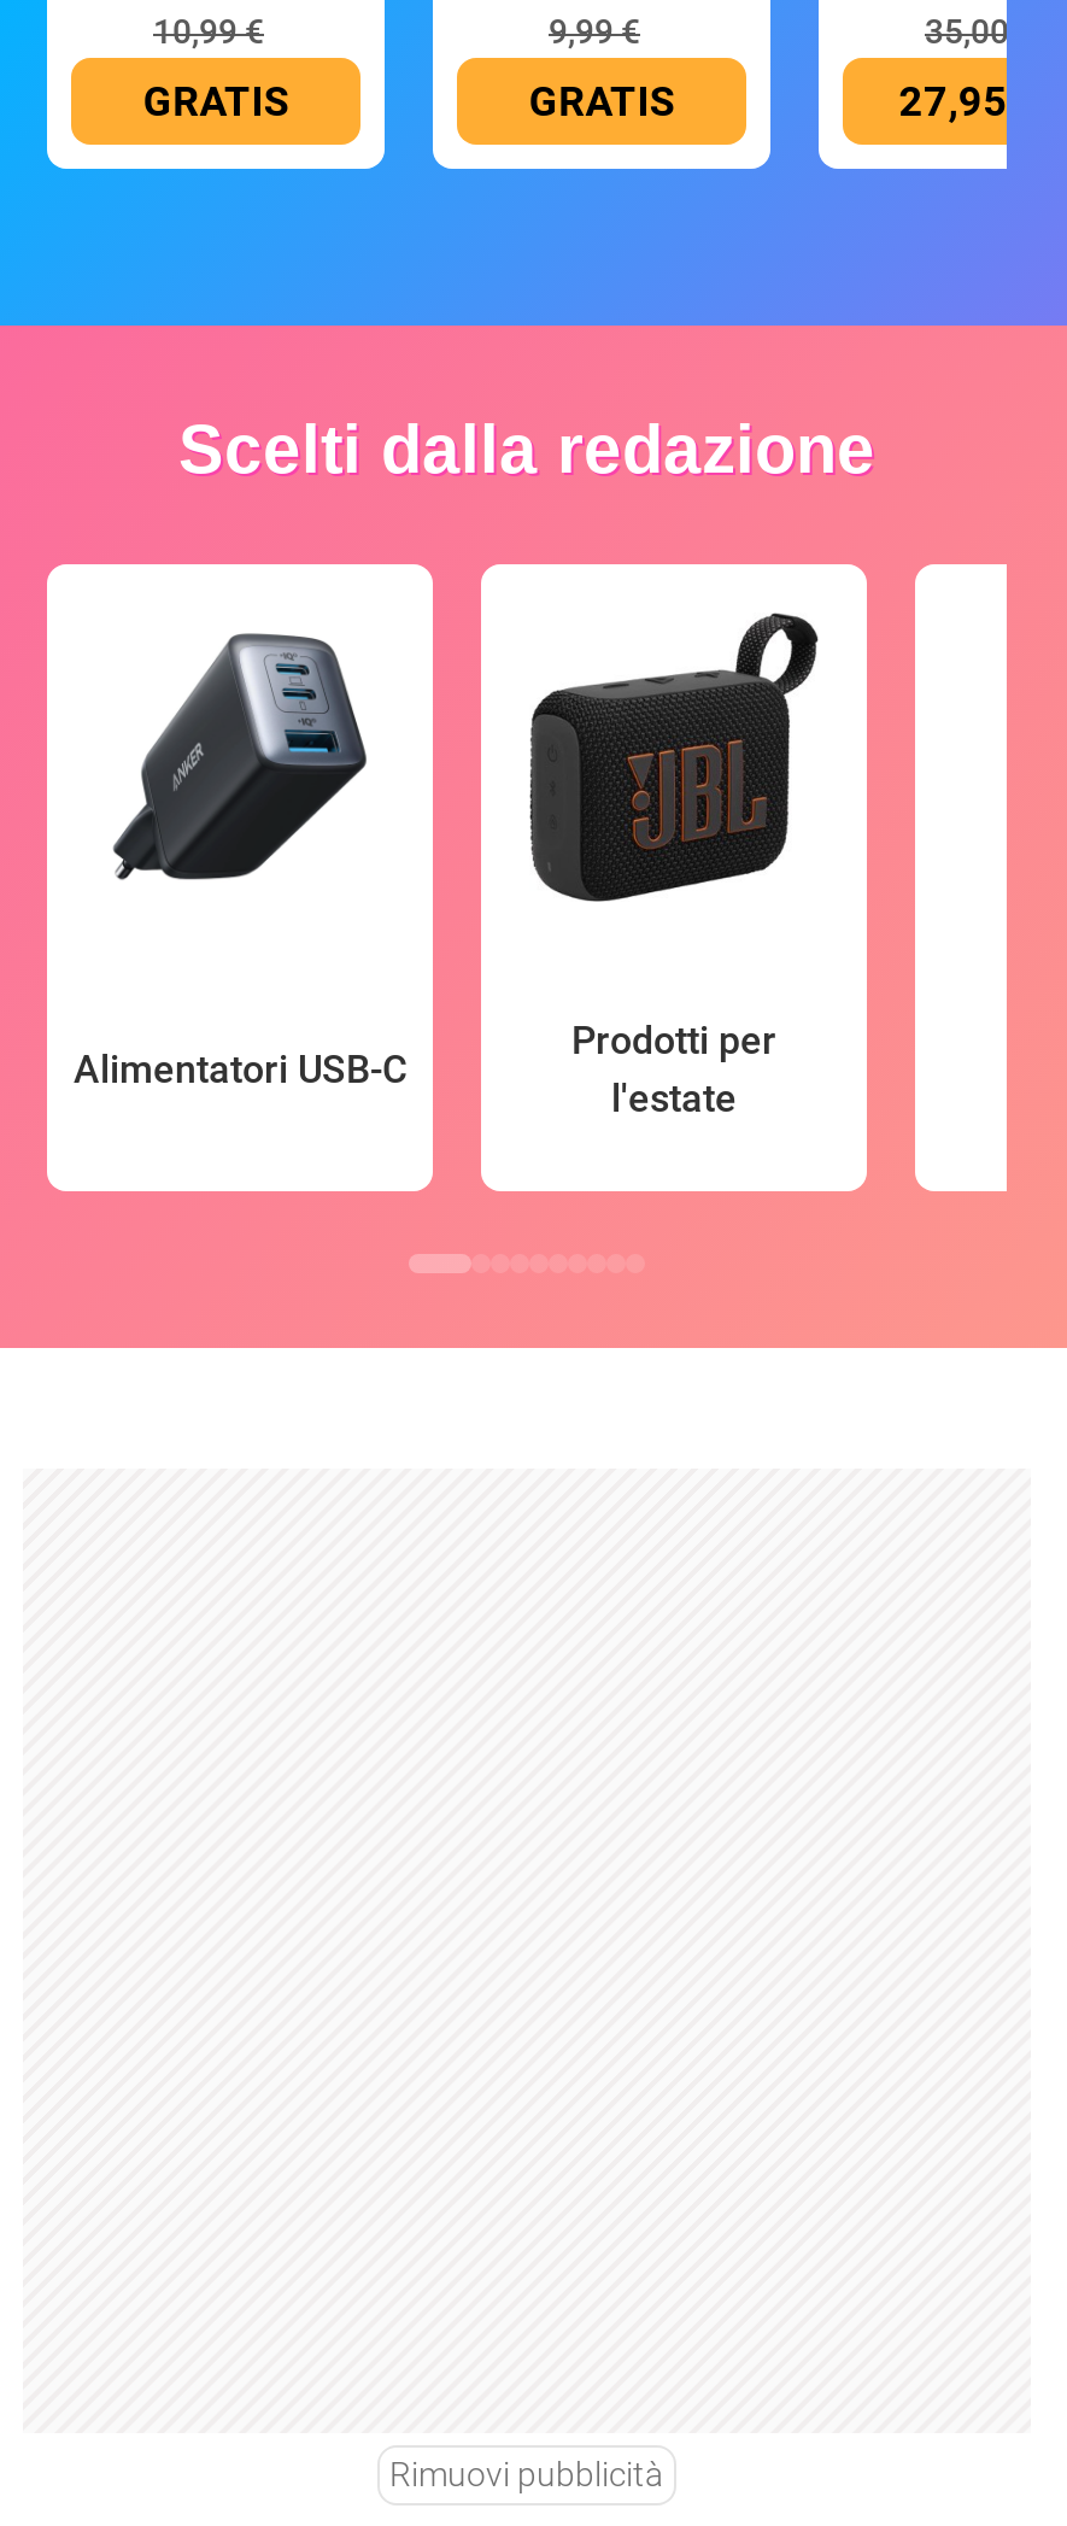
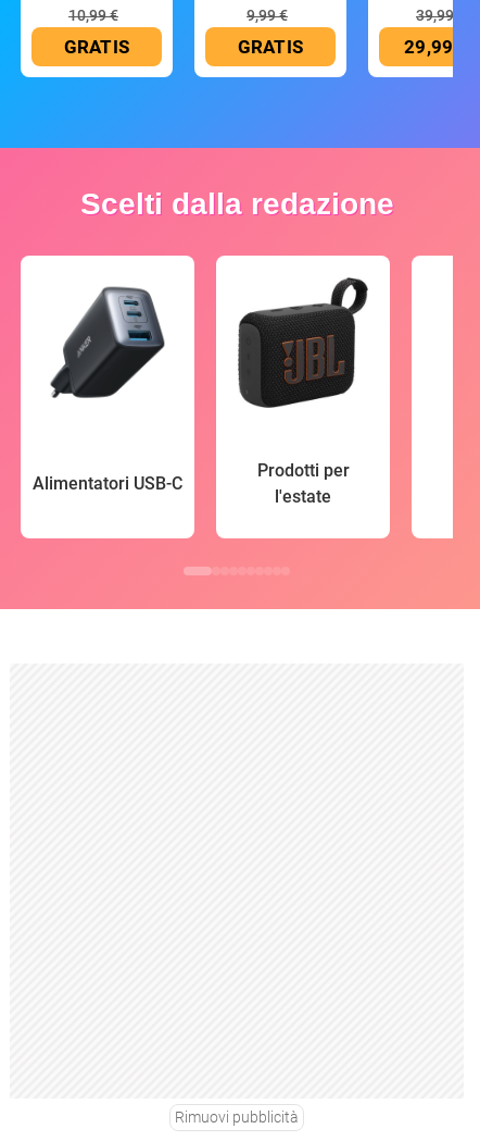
- 35,00 €
+ 39,99 €

- 27,95 €
+ 29,99 €
